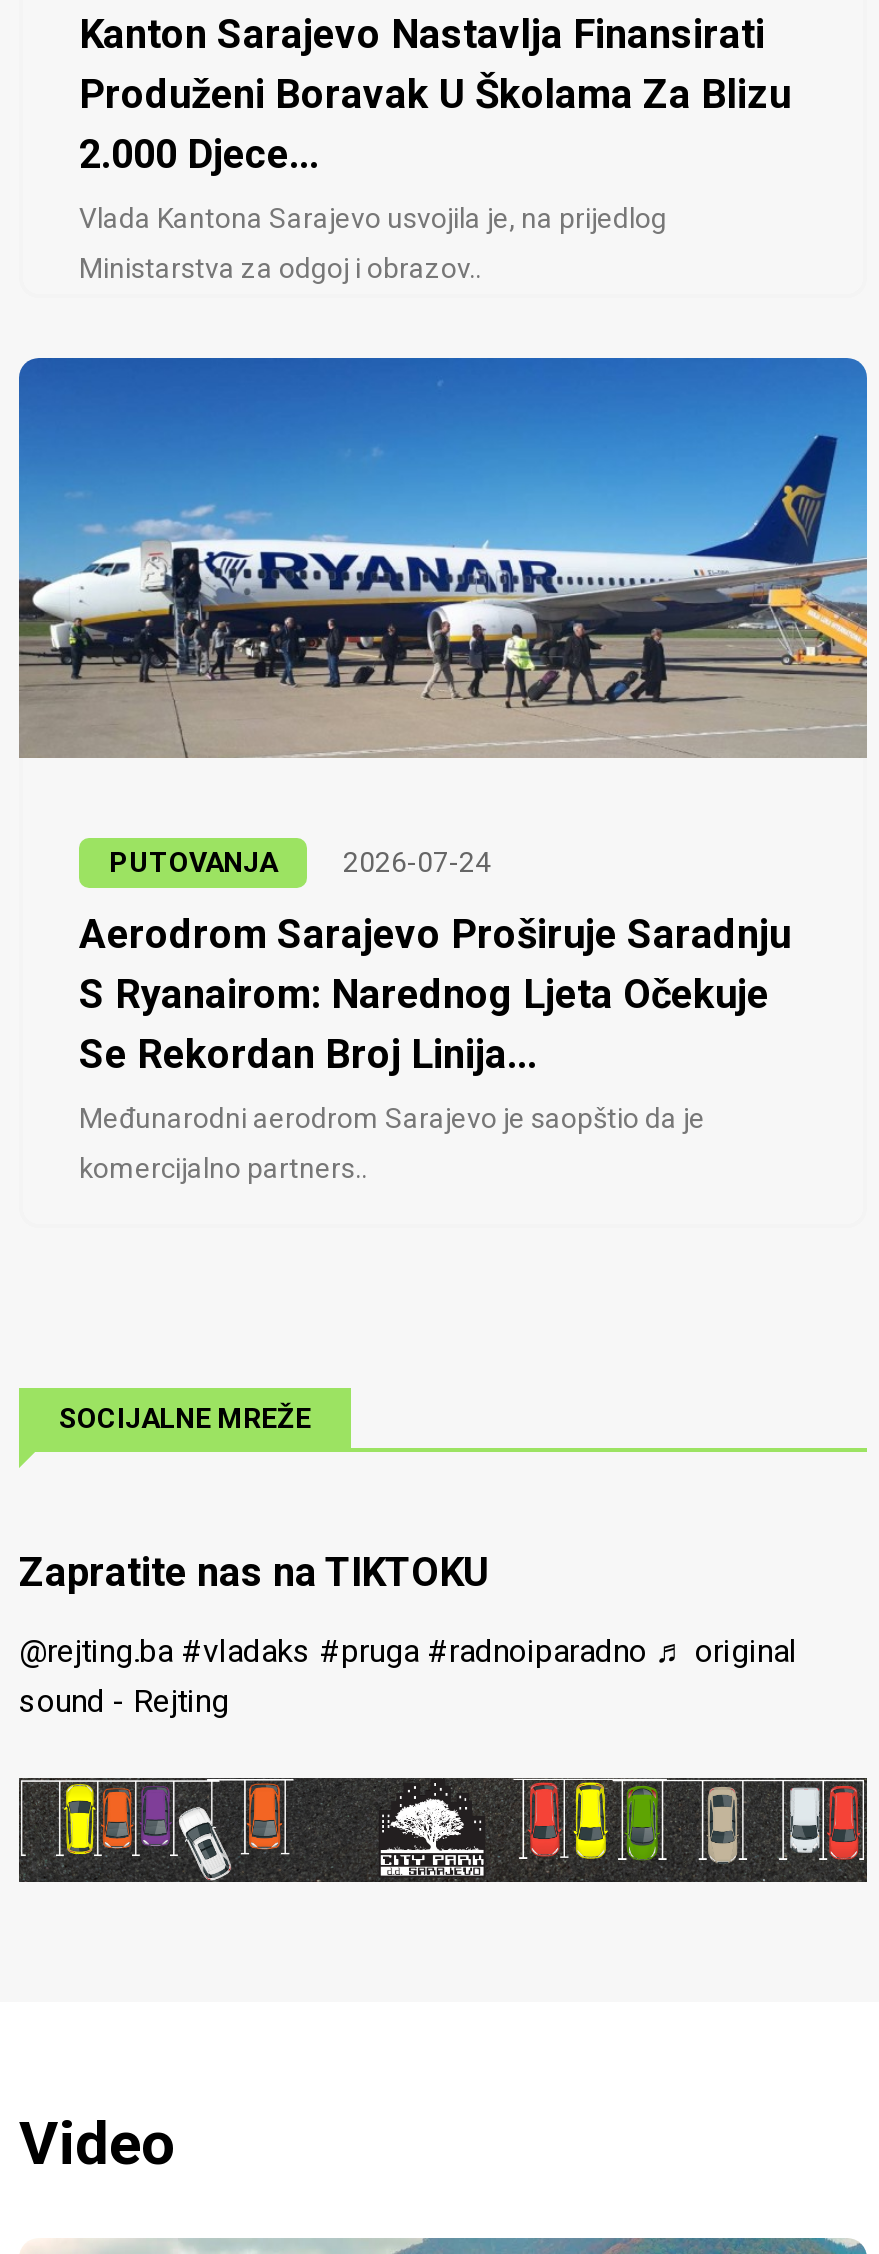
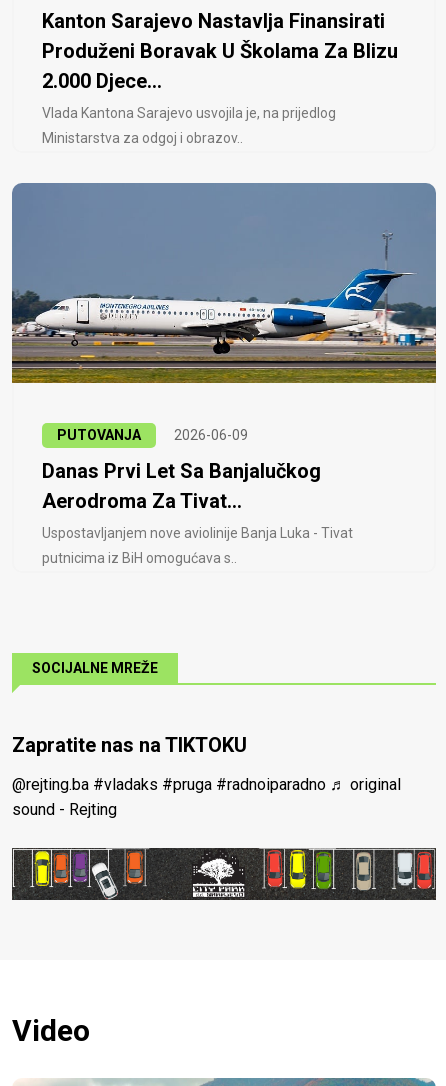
- [image]
+ [image]

- 2026-07-24
+ 2026-06-09

- Aerodrom Sarajevo Proširuje Saradnju
- S Ryanairom: Narednog Ljeta Očekuje
- Se Rekordan Broj Linija...
+ Danas Prvi Let Sa Banjalučkog
+ Aerodroma Za Tivat...

- Međunarodni aerodrom Sarajevo je saopštio da je
+ Uspostavljanjem nove aviolinije Banja Luka - Tivat

- komercijalno partners..
+ putnicima iz BiH omogućava s..
